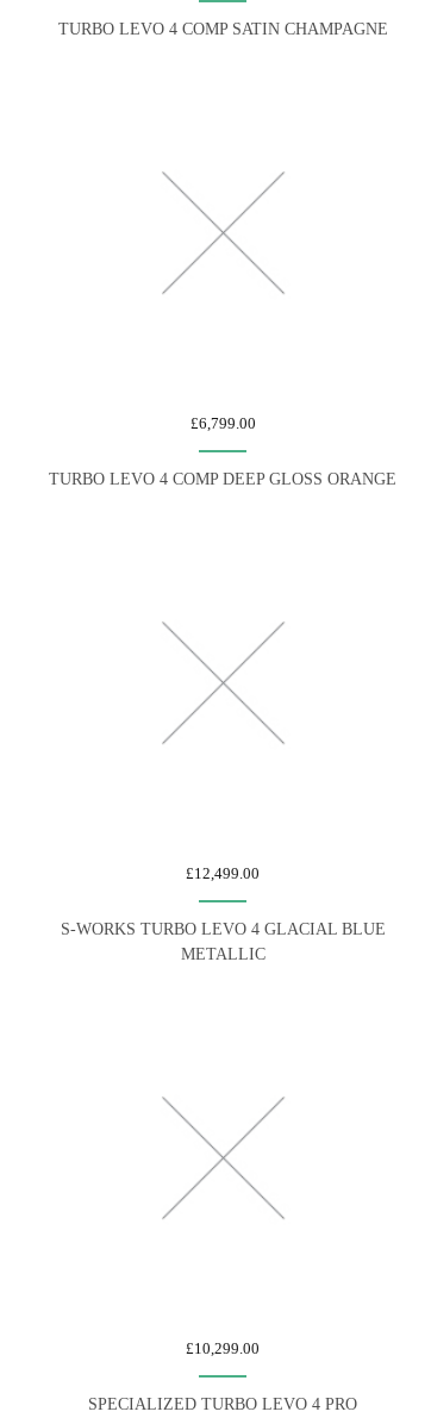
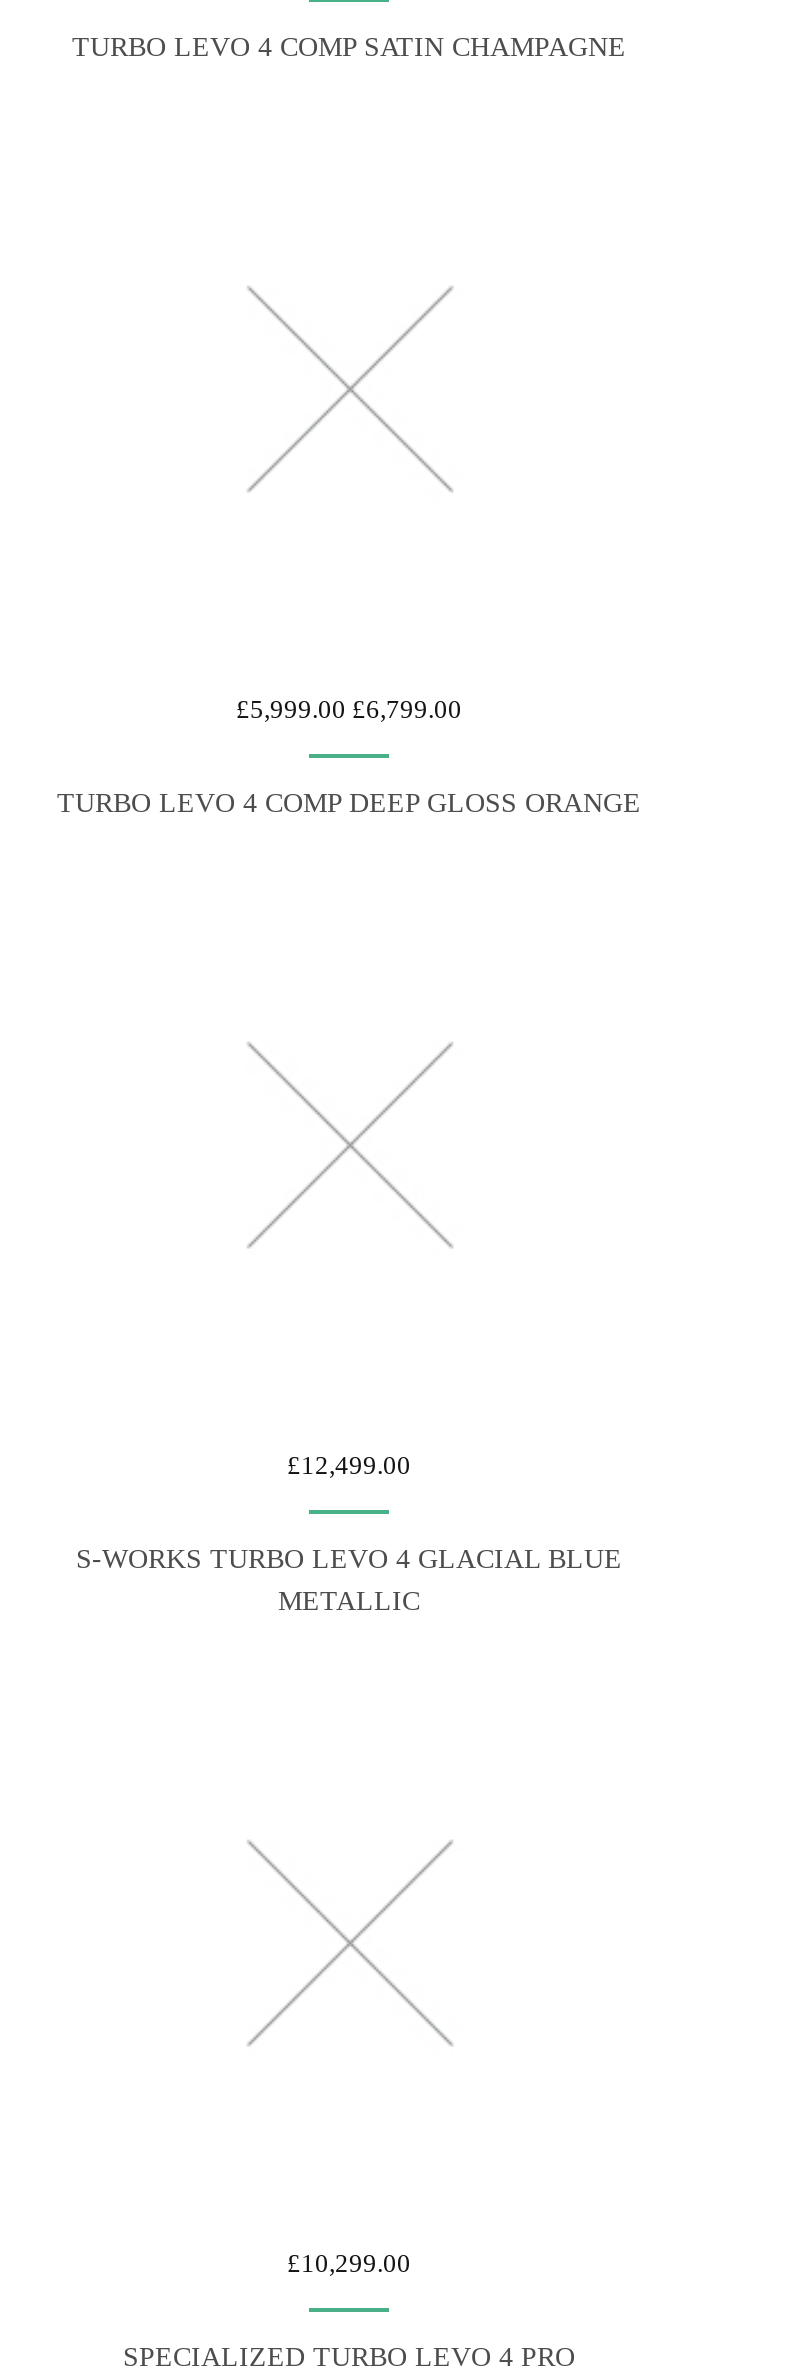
- £6,799.00
+ £5,999.00 £6,799.00
